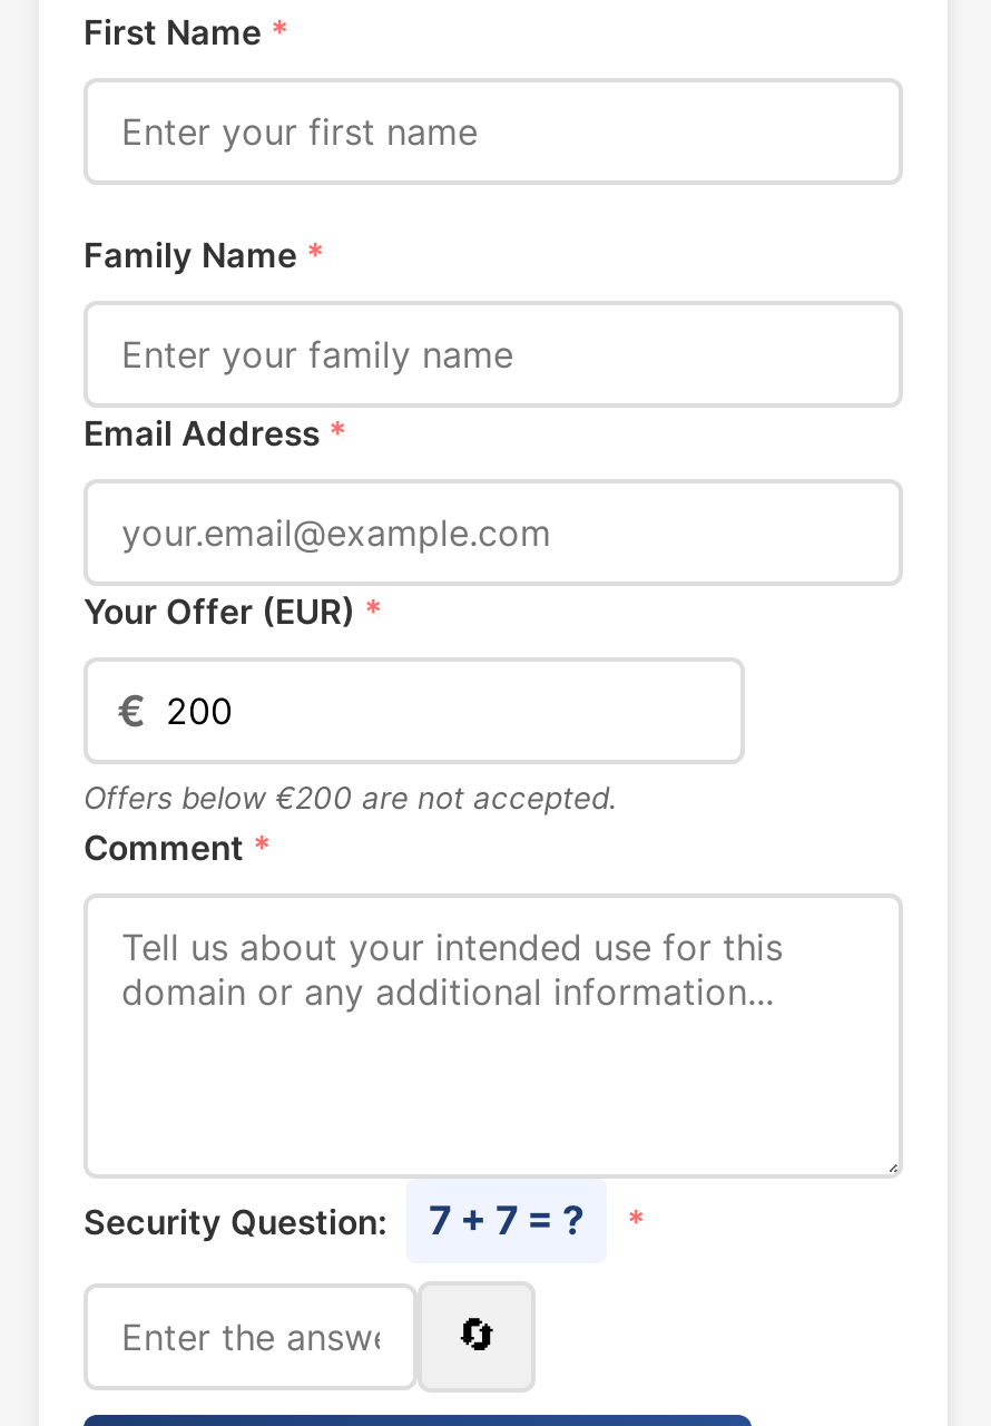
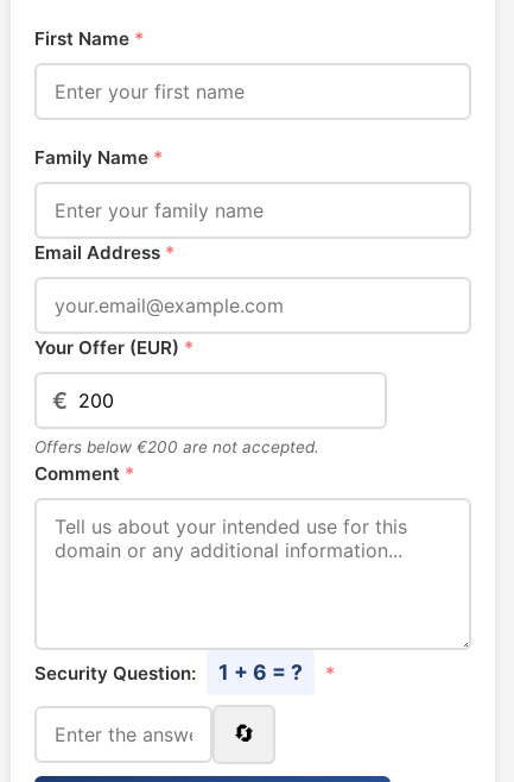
- 7 + 7 = ?
+ 1 + 6 = ?
